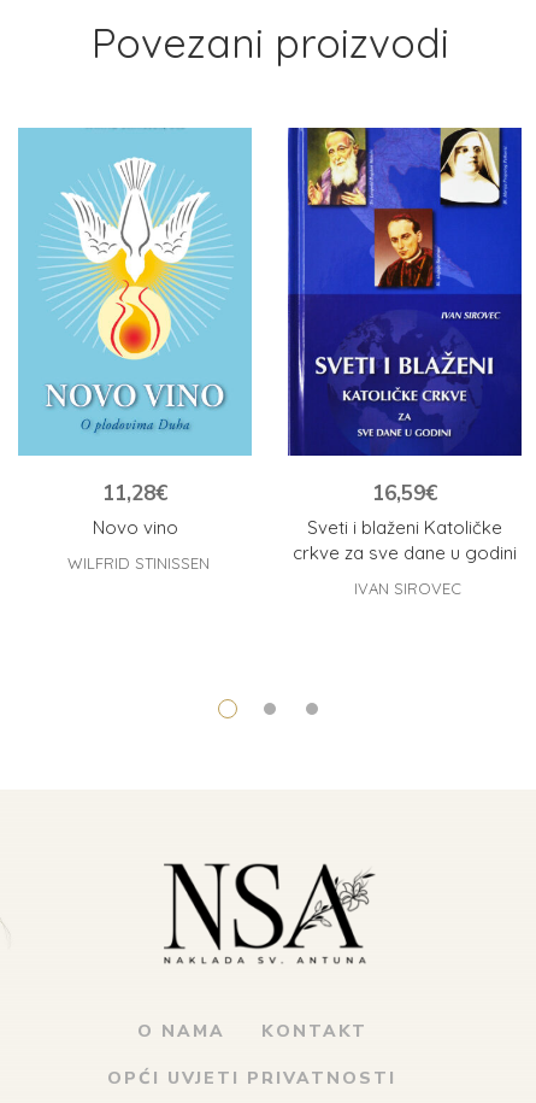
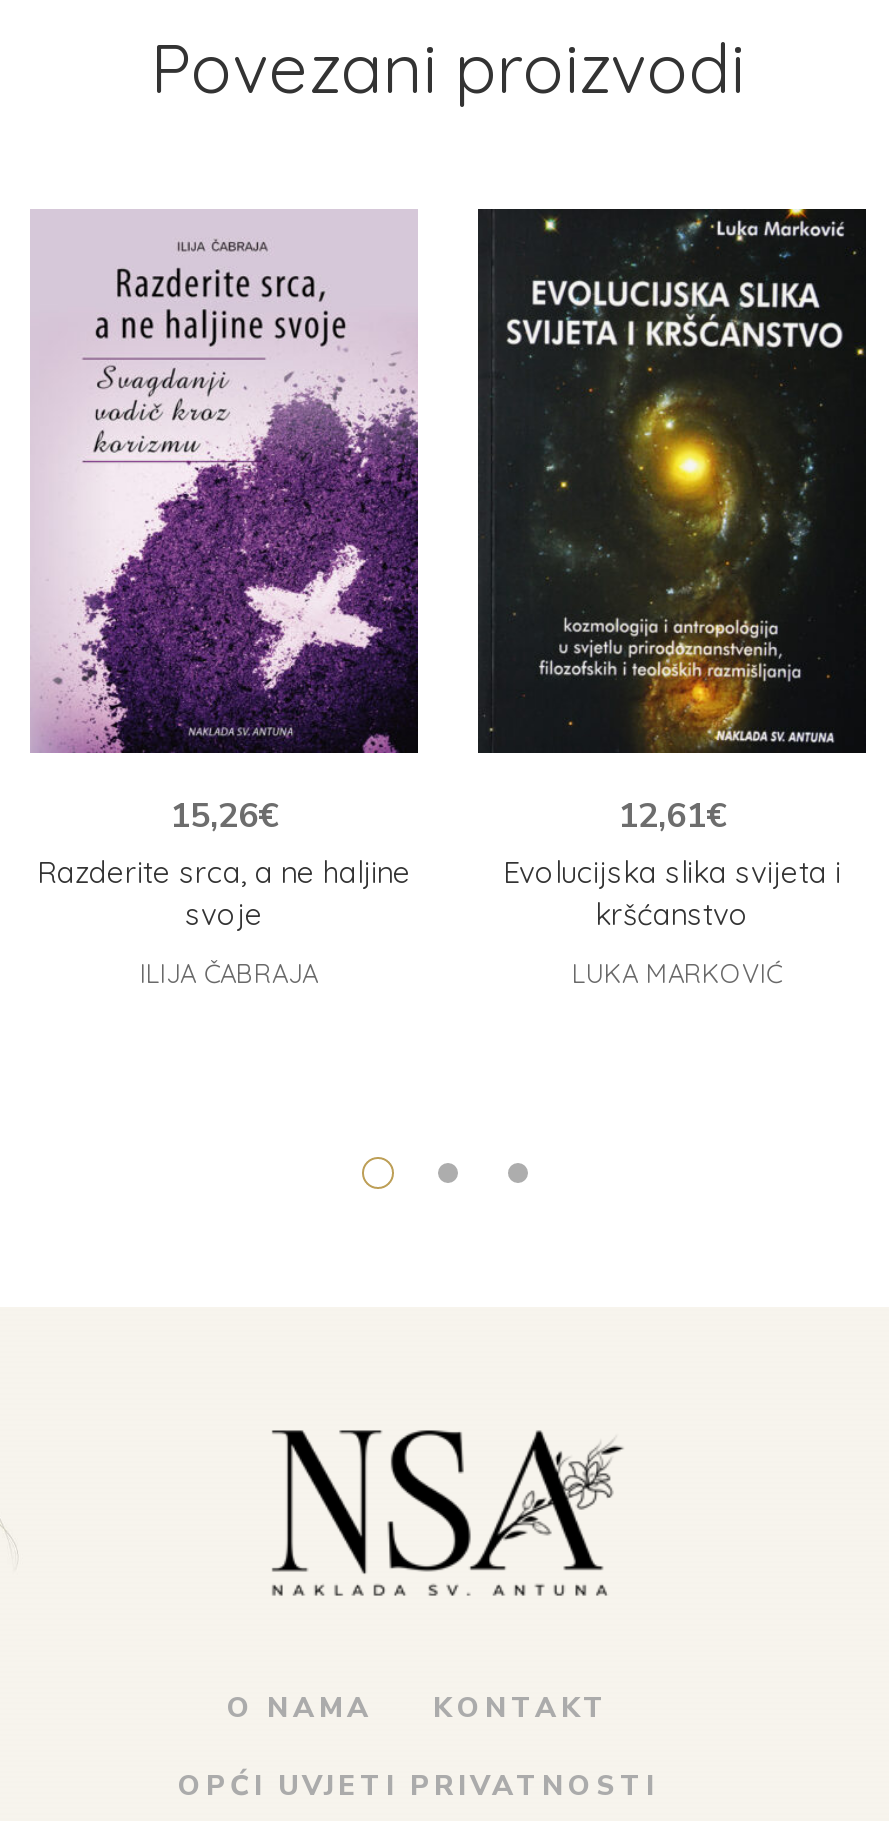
- [image]
- 11,28€
+ [image]
+ 15,26€

- [image]
- 16,59€
+ [image]
+ 12,61€

- Novo vino
+ Razderite srca, a ne haljine
+ svoje

- Sveti i blaženi Katoličke
- crkve za sve dane u godini
+ Evolucijska slika svijeta i
+ kršćanstvo

- WILFRID STINISSEN
+ ILIJA ČABRAJA

- IVAN SIROVEC
+ LUKA MARKOVIĆ
